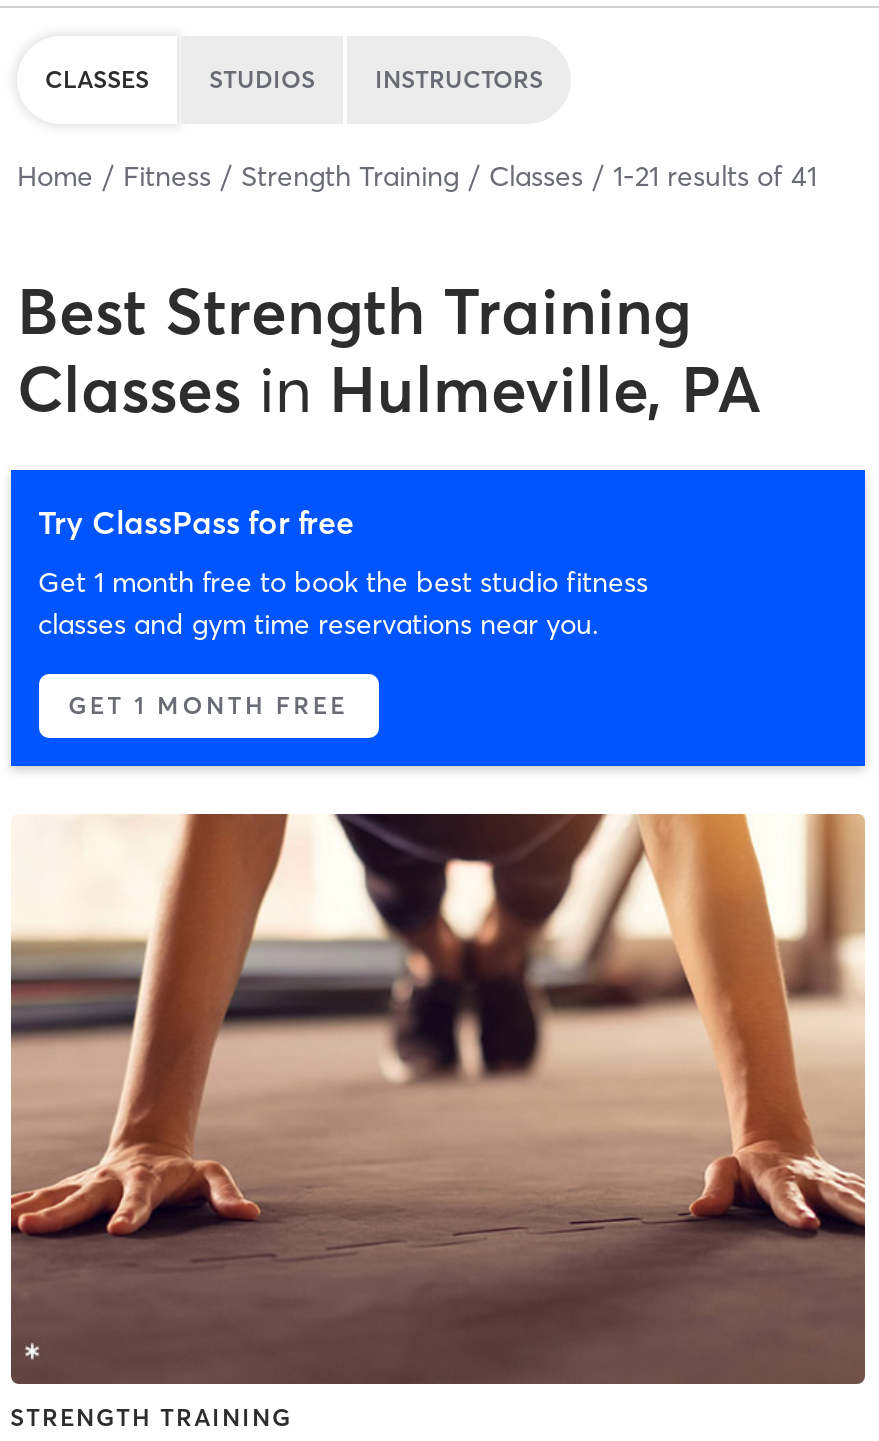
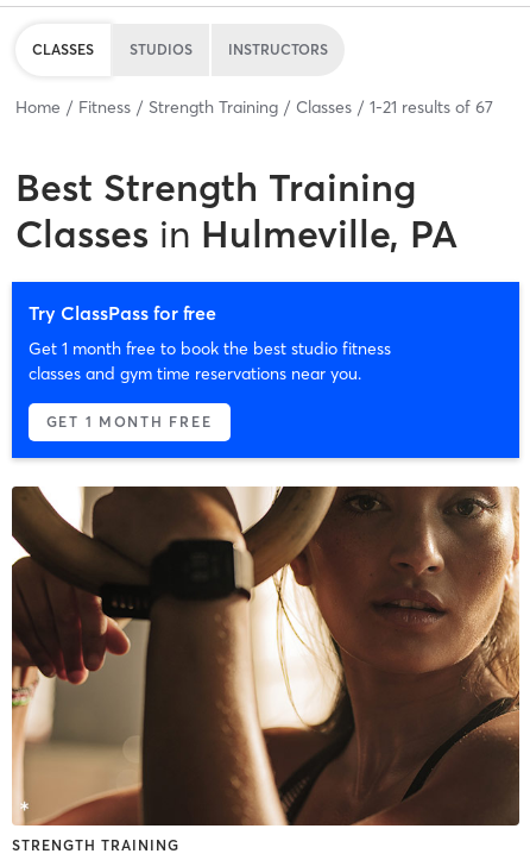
- Home Fitness Strength Training Classes 1-21 results of 41
+ Home Fitness Strength Training Classes 1-21 results of 67

- [image]
+ [image]
